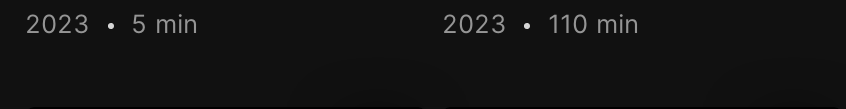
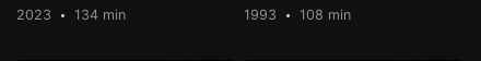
- 2023 5 min
+ 2023 134 min

- 2023
- 110 min
+ 1993
+ 108 min
